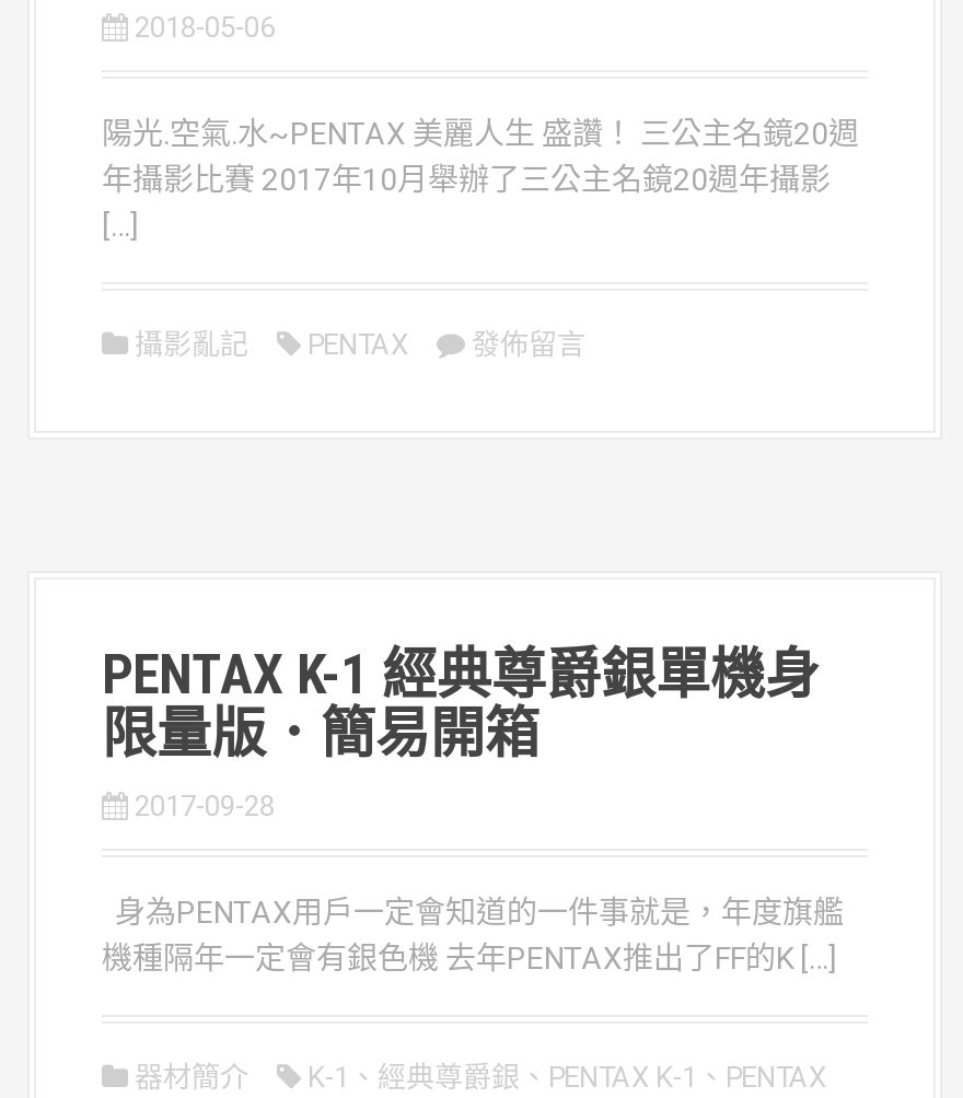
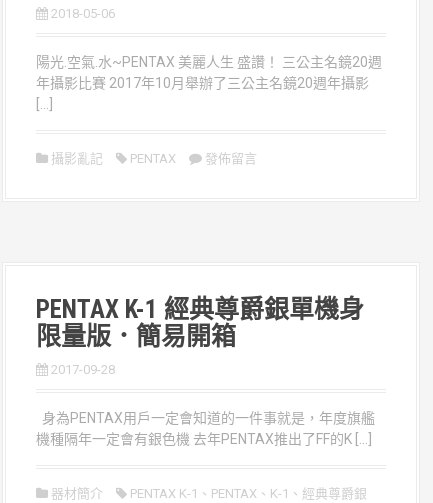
- K-1、經典尊爵銀、PENTAX K-1、PENTAX
+ PENTAX K-1、PENTAX、K-1、經典尊爵銀
